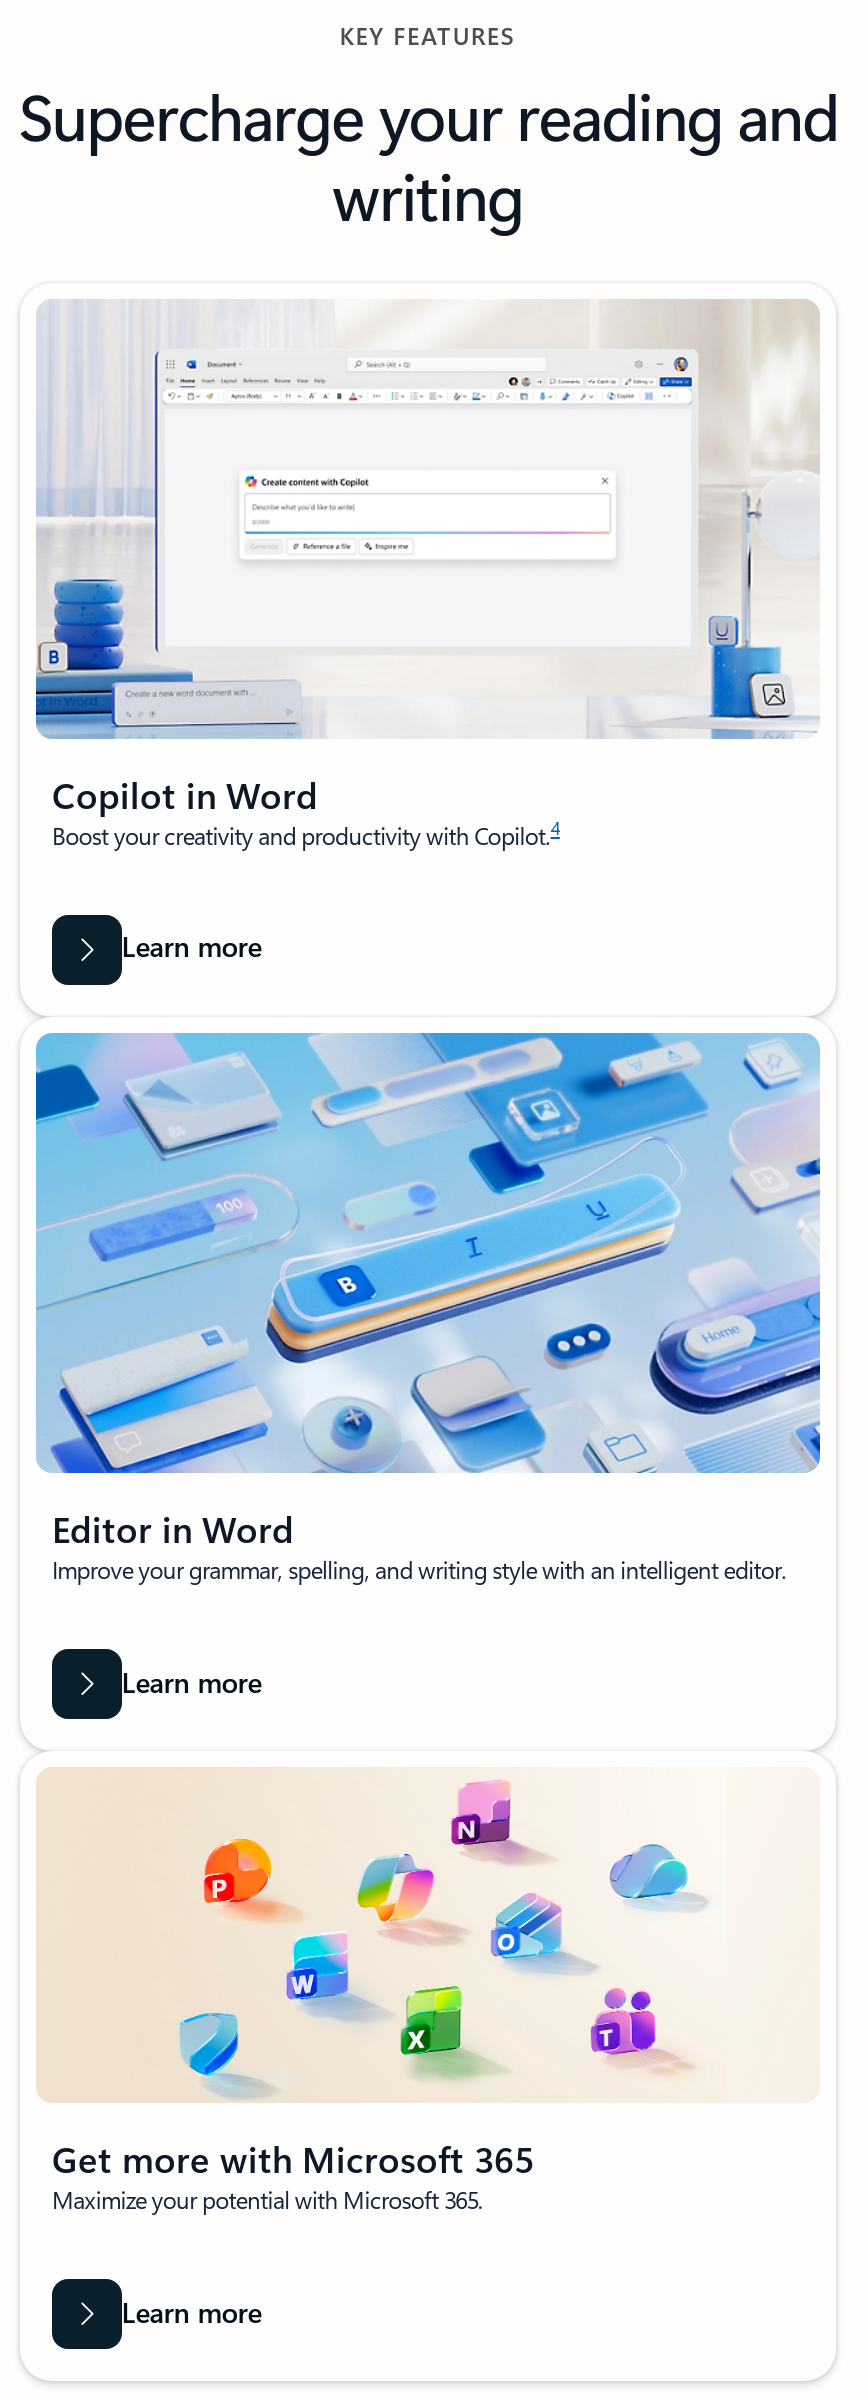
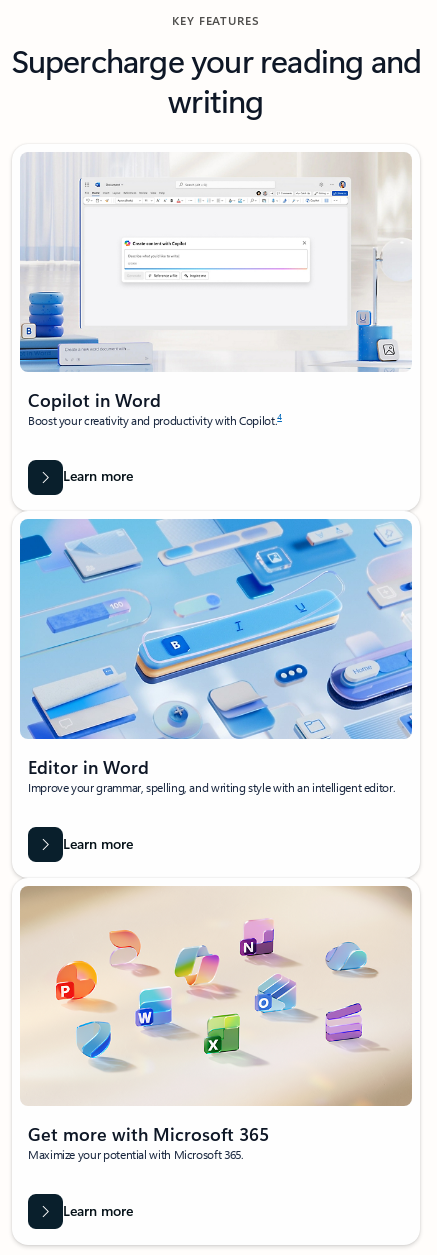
- [image]
+ [image]
